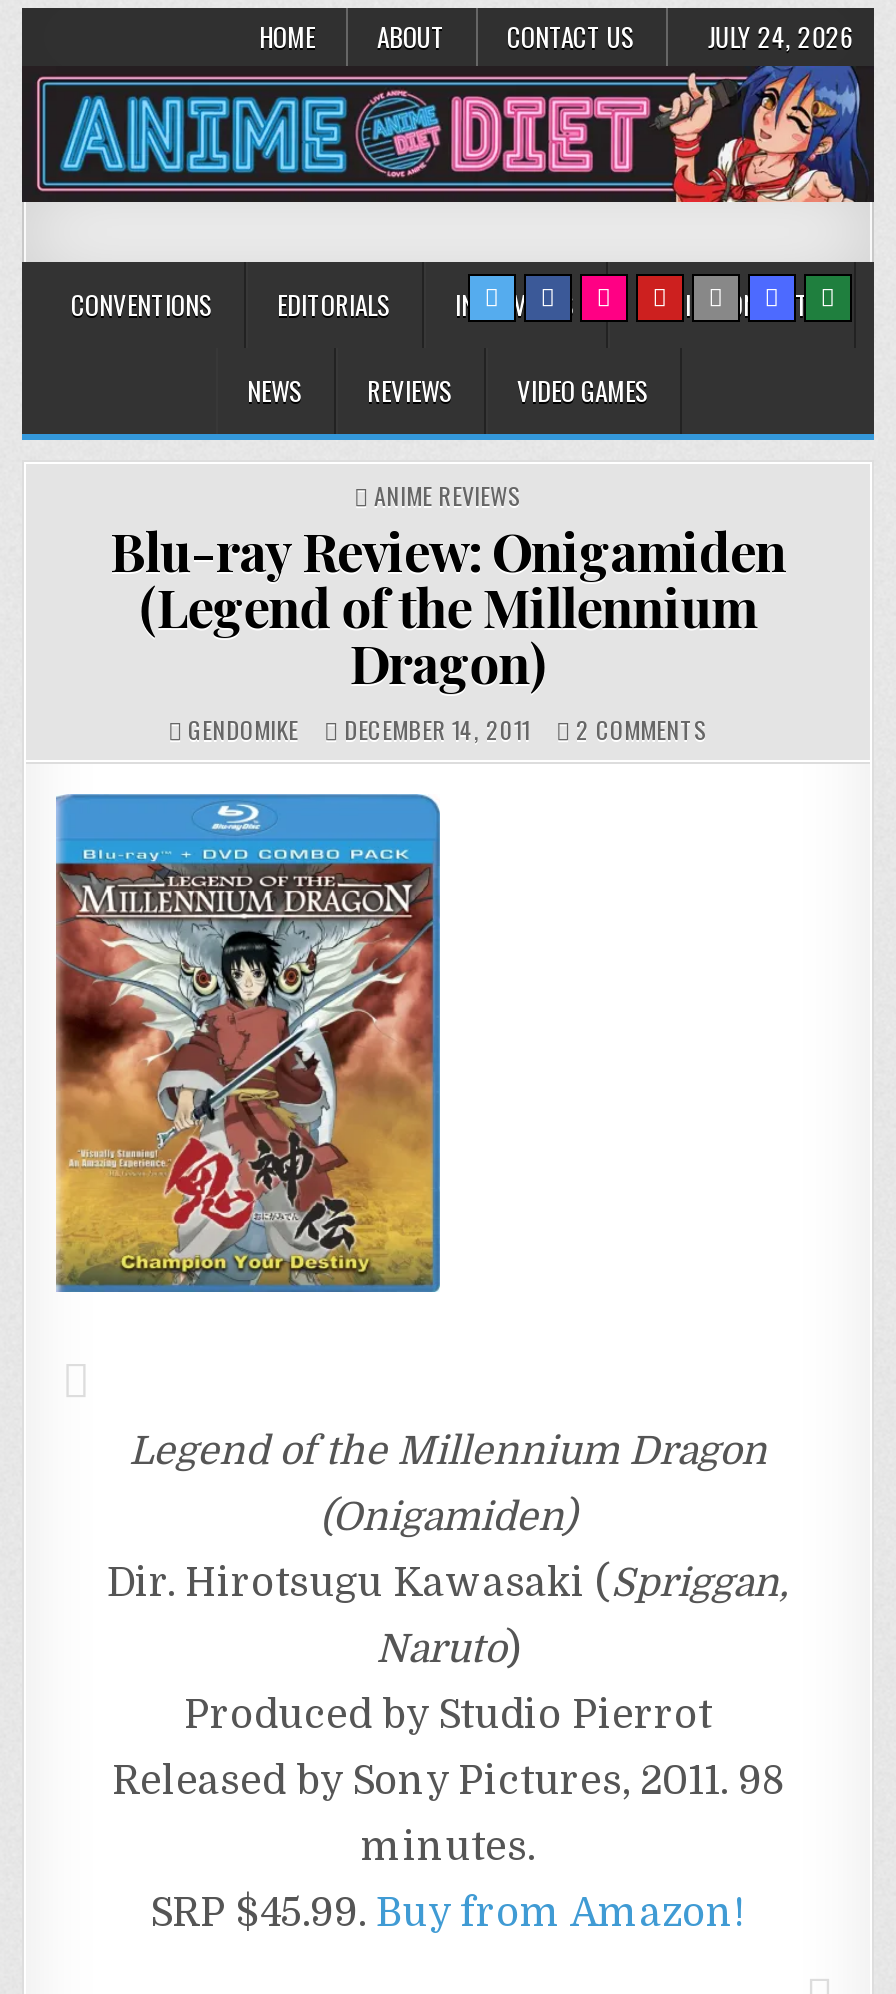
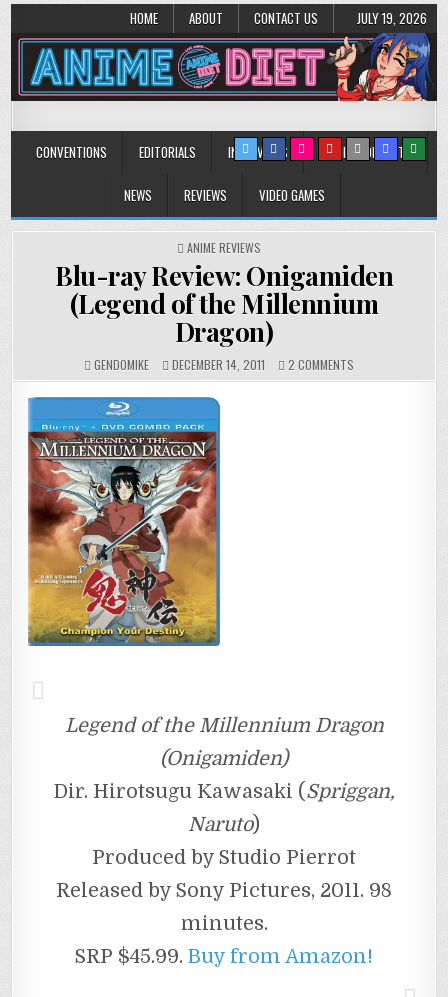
- HOME ABOUT CONTACT US JULY 24, 2026
+ HOME ABOUT CONTACT US JULY 19, 2026
